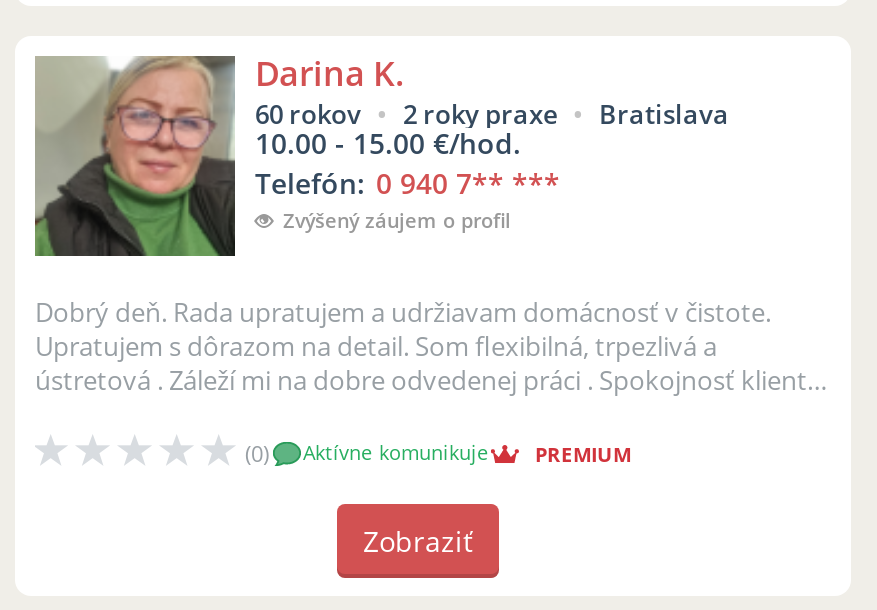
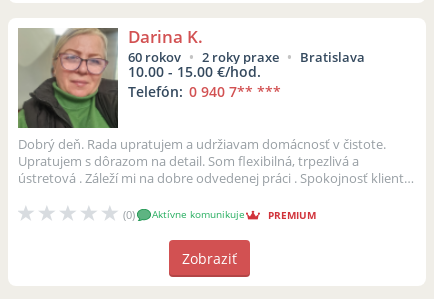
- Zvýšený záujem o profil
